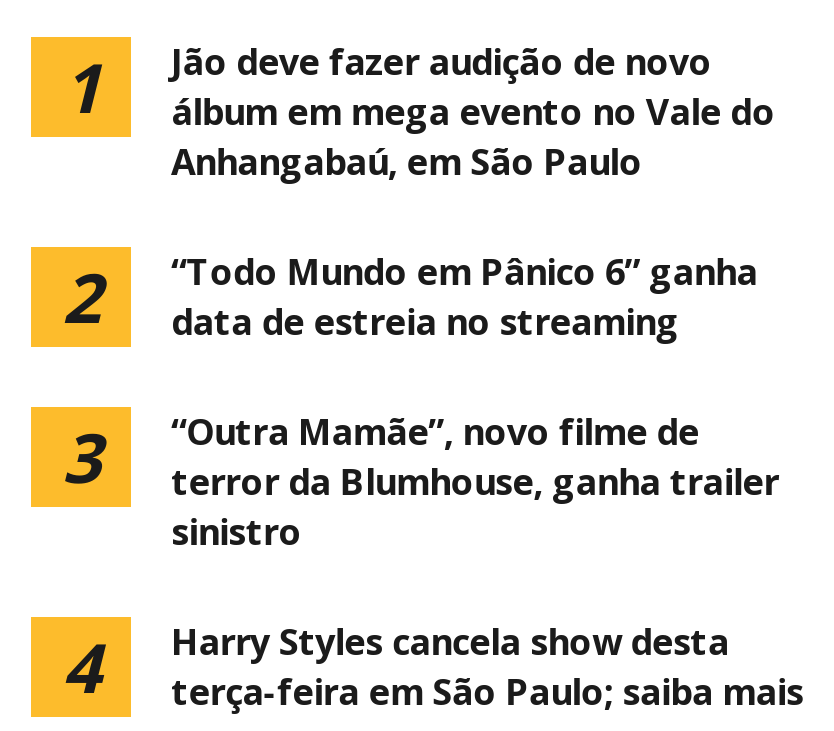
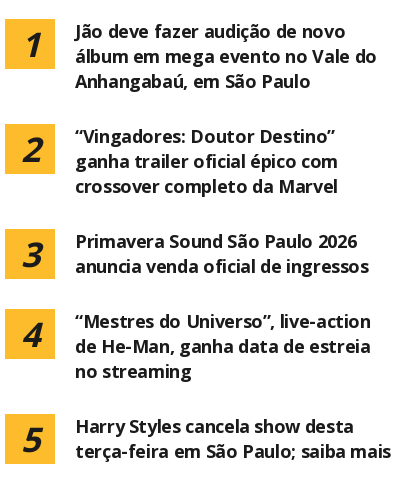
- “Todo Mundo em Pânico 6” ganha
- data de estreia no streaming
+ “Vingadores: Doutor Destino”
+ ganha trailer oficial épico com
+ crossover completo da Marvel

- “Outra Mamãe”, novo filme de
- terror da Blumhouse, ganha trailer
- sinistro
+ Primavera Sound São Paulo 2026
+ anuncia venda oficial de ingressos

+ “Mestres do Universo”, live-action
+ de He-Man, ganha data de estreia
+ no streaming
+ 5
